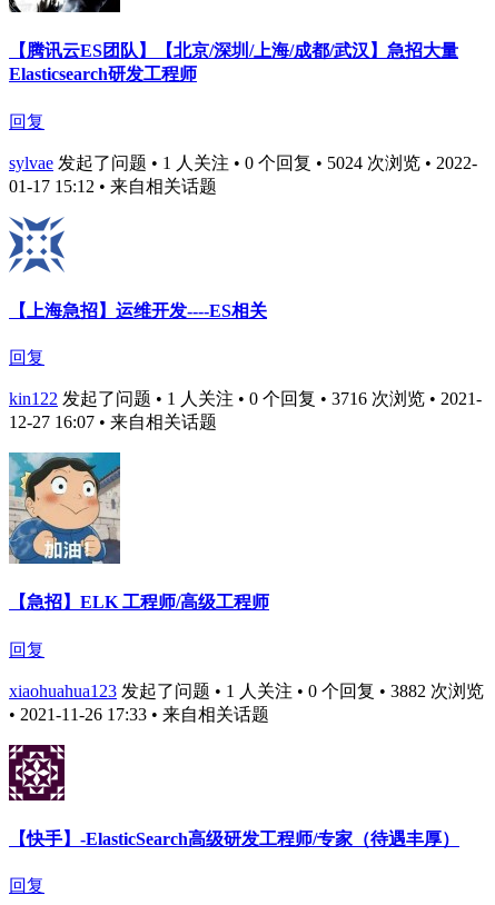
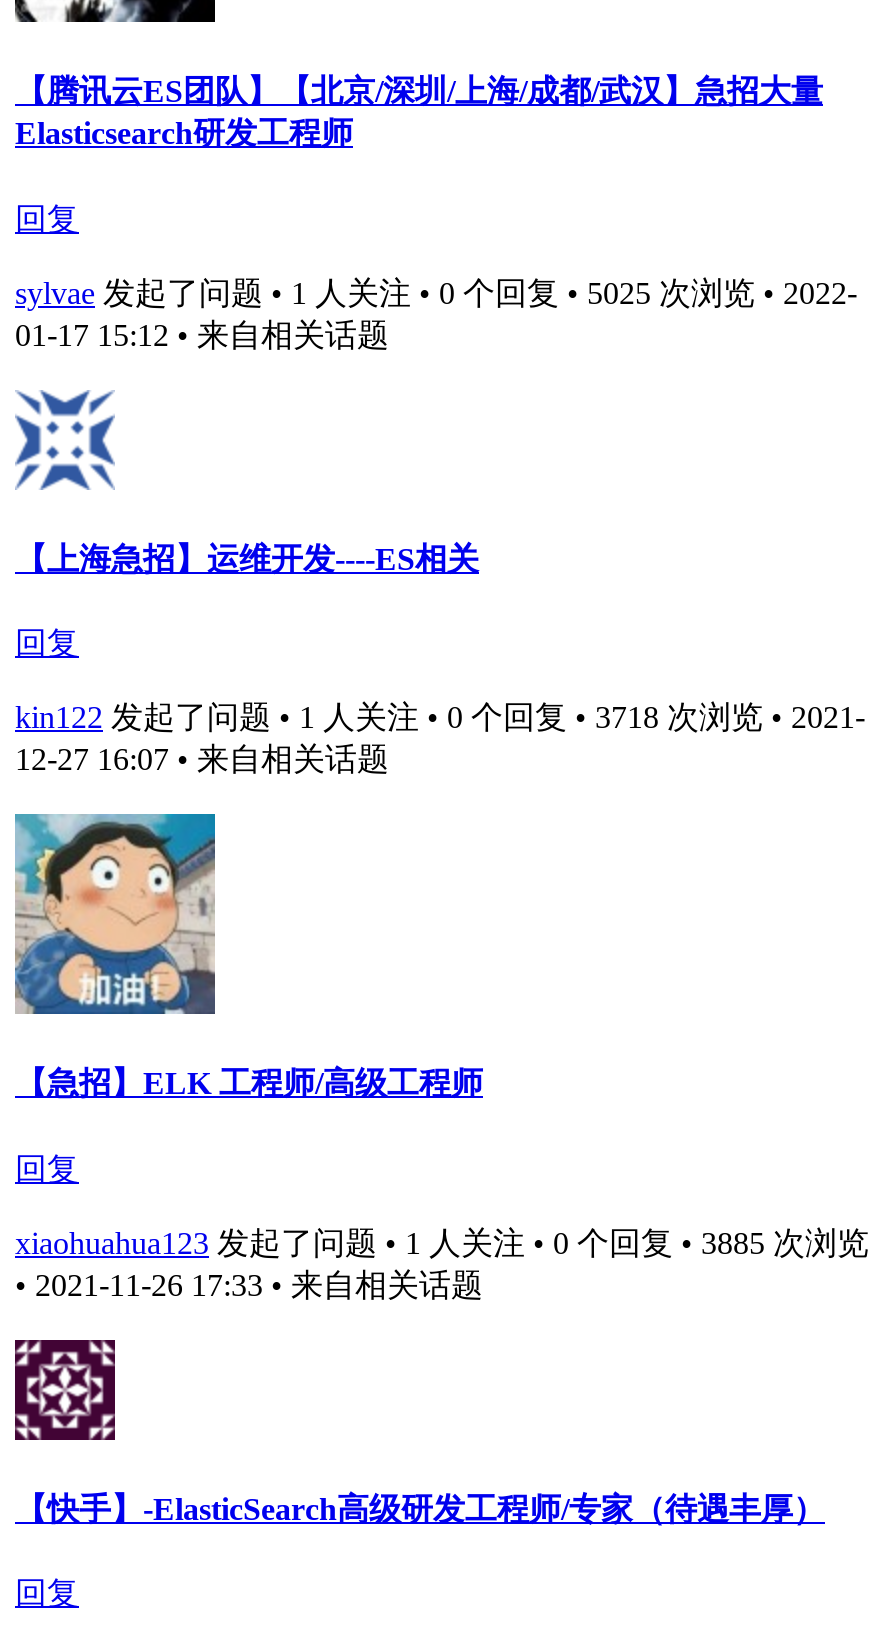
- sylvae 发起了问题 • 1 人关注 • 0 个回复 • 5024 次浏览 • 2022-
+ sylvae 发起了问题 • 1 人关注 • 0 个回复 • 5025 次浏览 • 2022-

- kin122 发起了问题 • 1 人关注 • 0 个回复 • 3716 次浏览 • 2021-
+ kin122 发起了问题 • 1 人关注 • 0 个回复 • 3718 次浏览 • 2021-

- xiaohuahua123 发起了问题 • 1 人关注 • 0 个回复 • 3882 次浏览
+ xiaohuahua123 发起了问题 • 1 人关注 • 0 个回复 • 3885 次浏览
